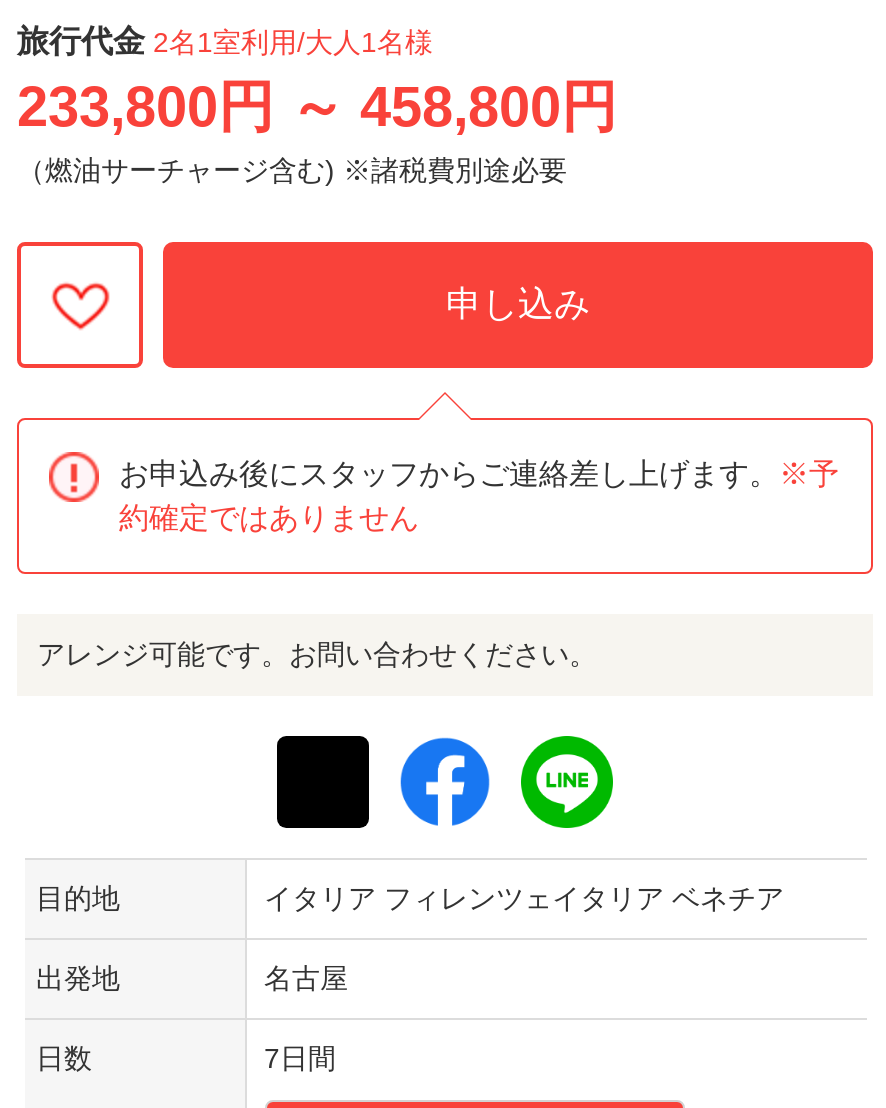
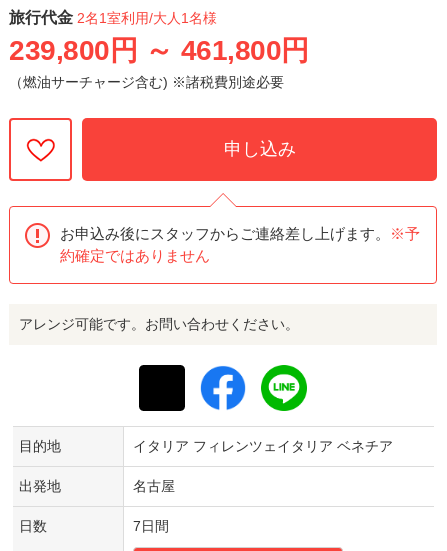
- 233,800円 ～ 458,800円
+ 239,800円 ～ 461,800円
